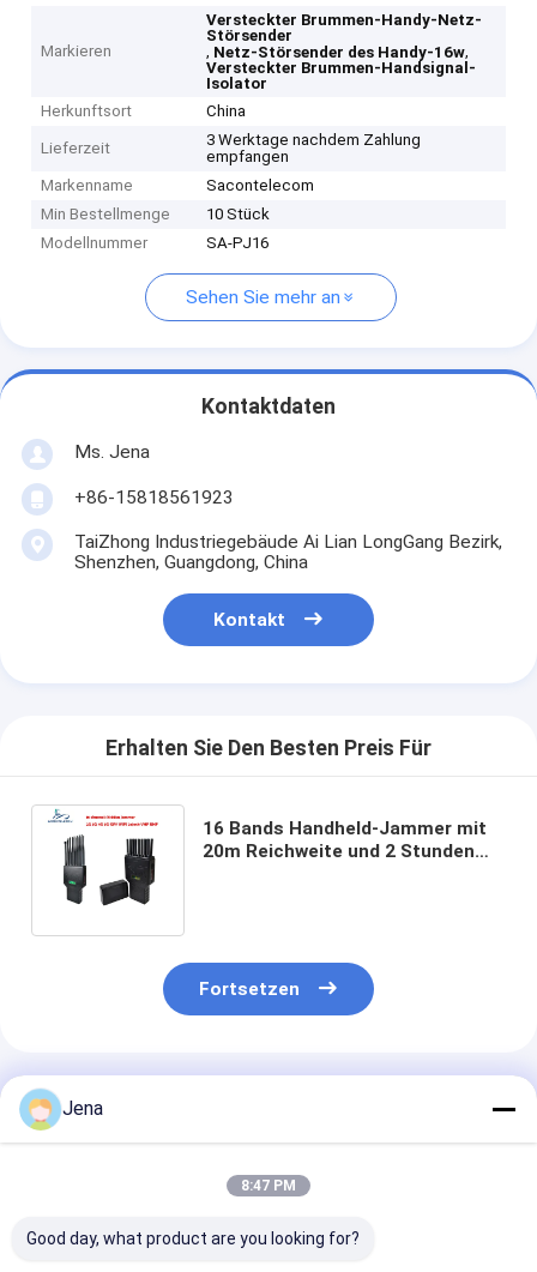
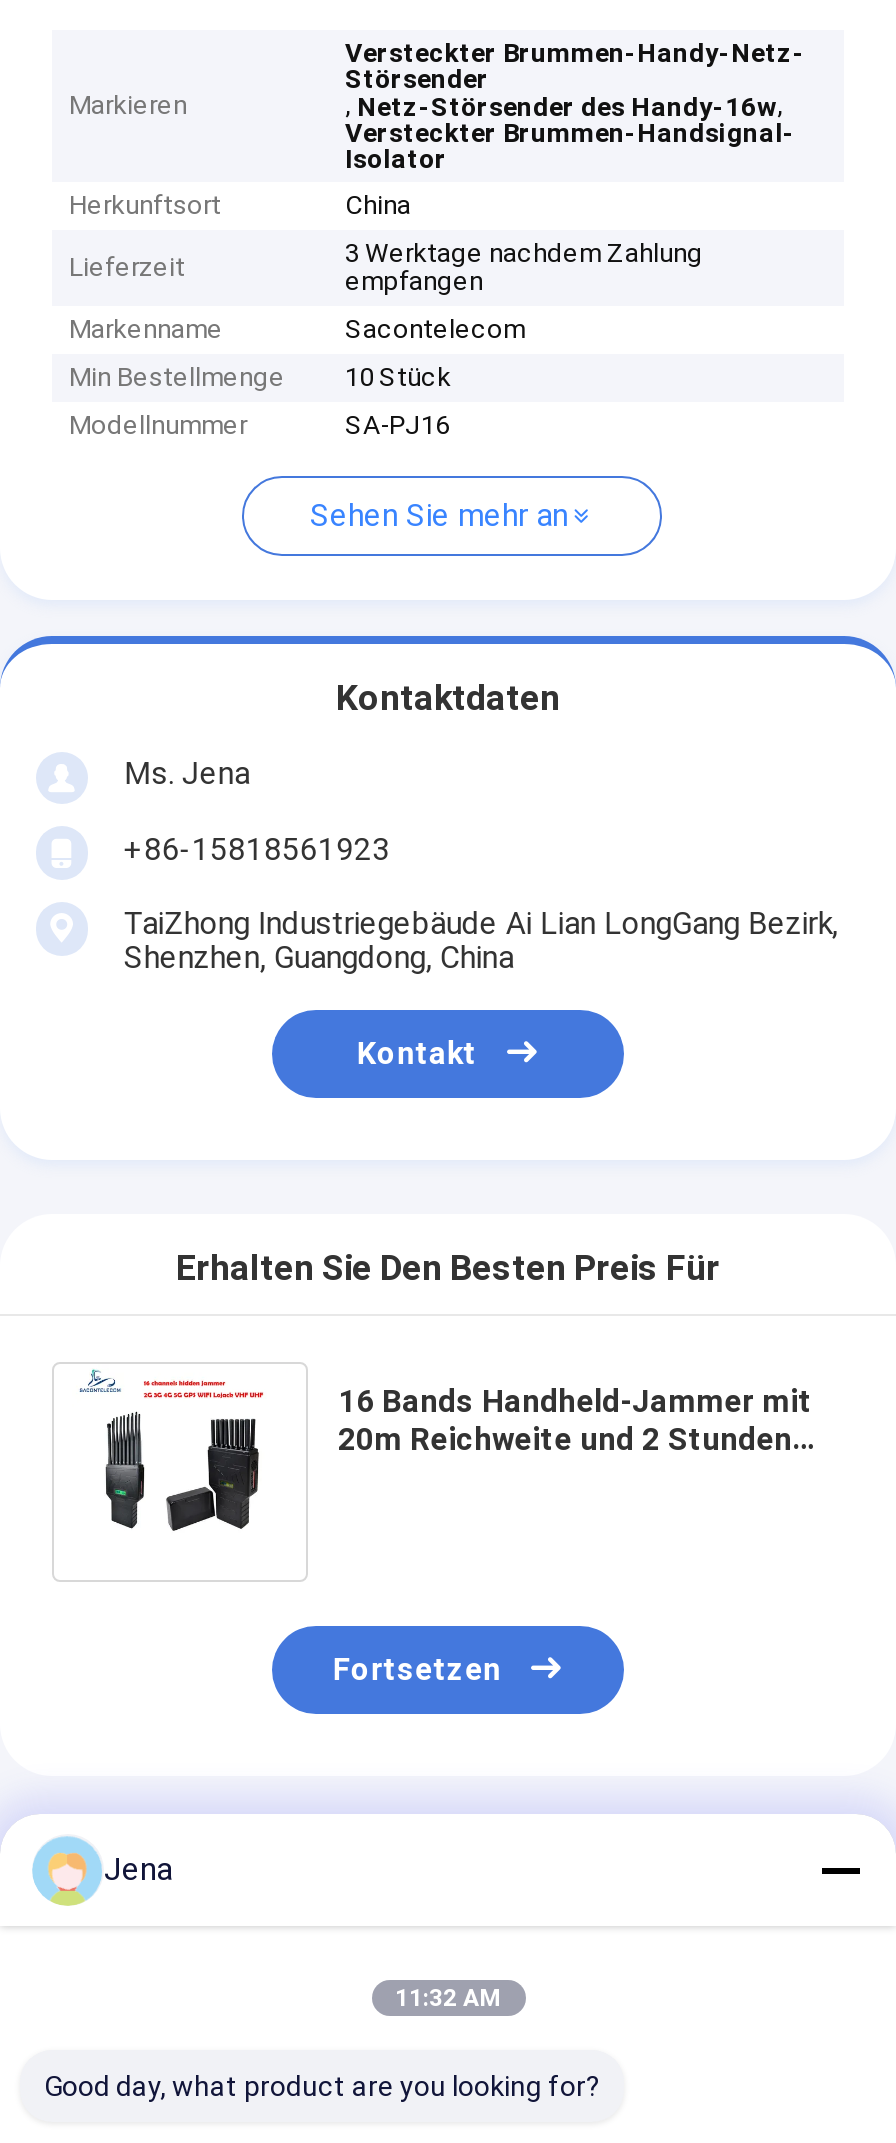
- 8:47 PM
+ 11:32 AM
